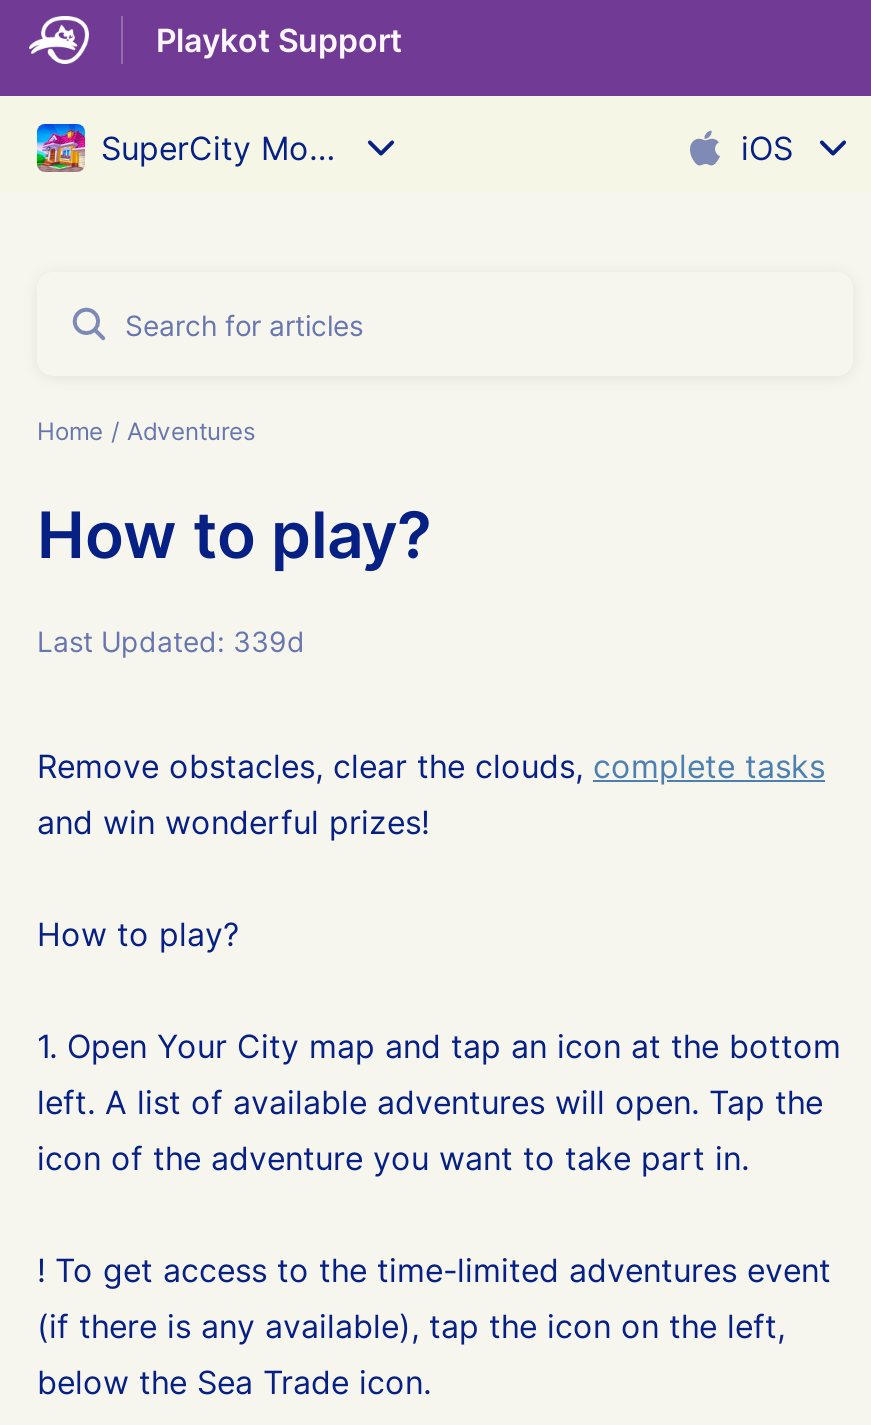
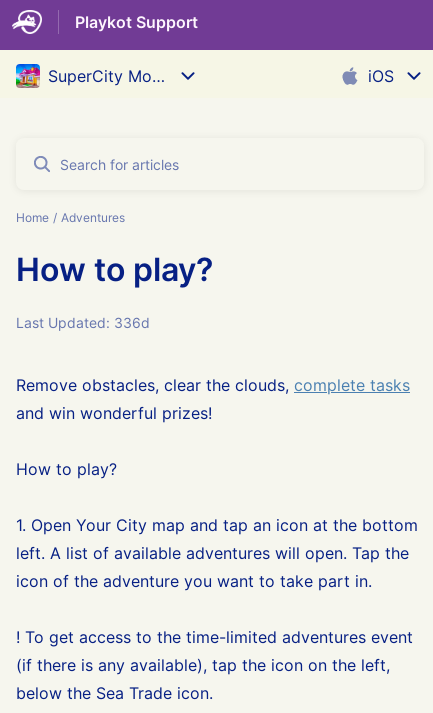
- Last Updated: 339d
+ Last Updated: 336d
